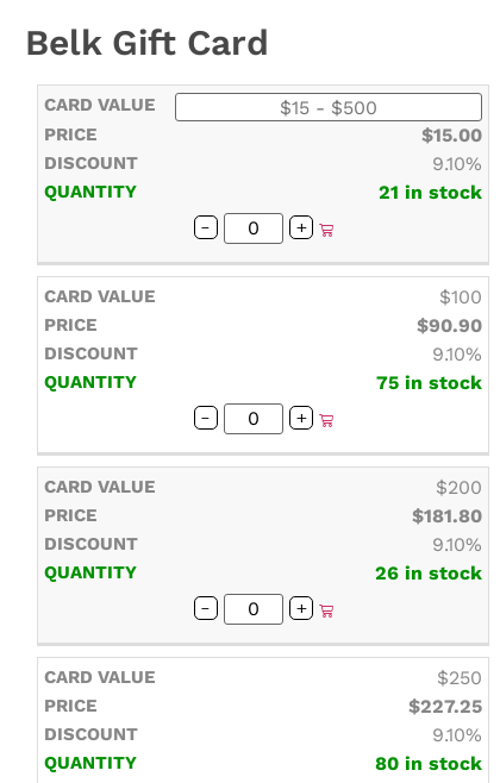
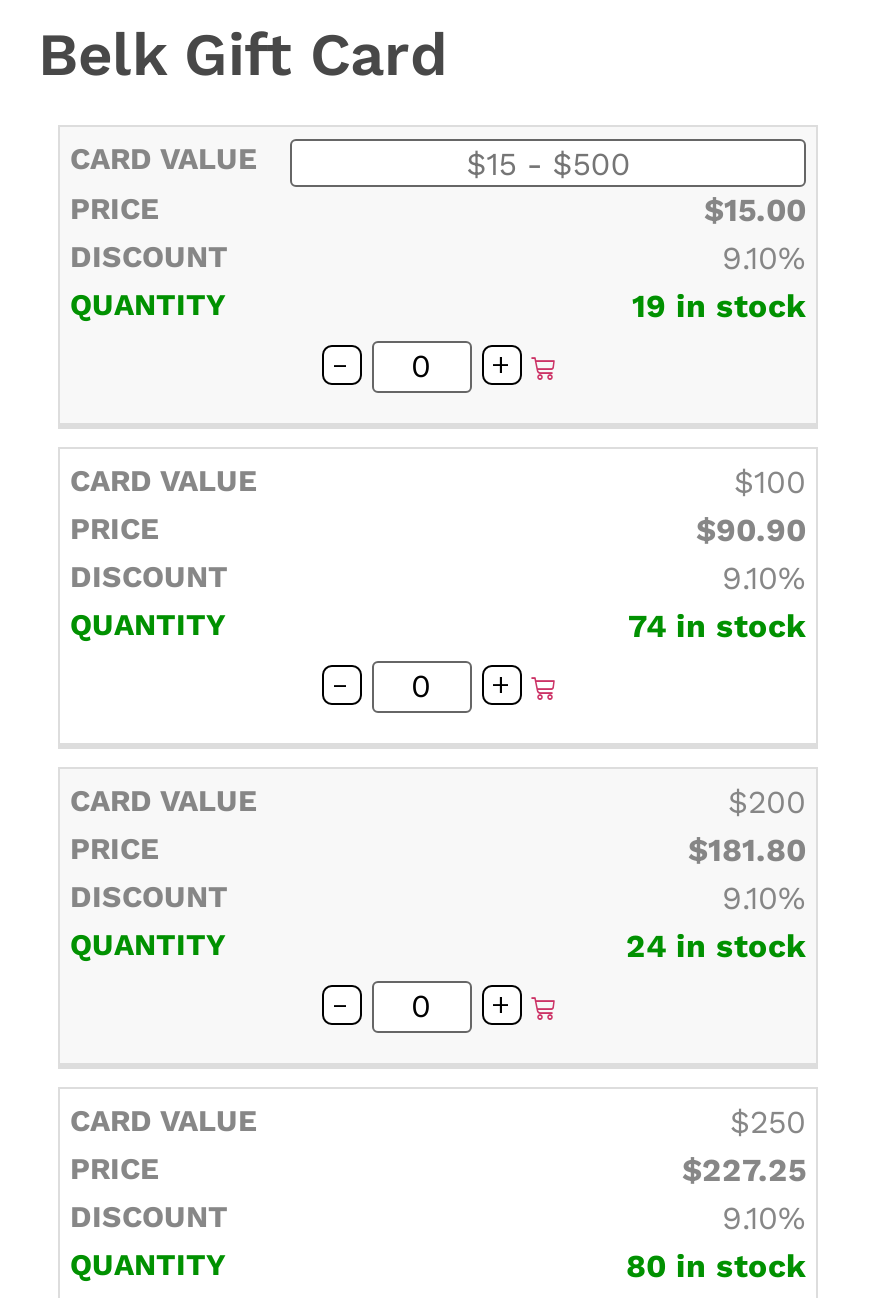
- 21 in stock
+ 19 in stock

- 75 in stock
+ 74 in stock

- 26 in stock
+ 24 in stock
